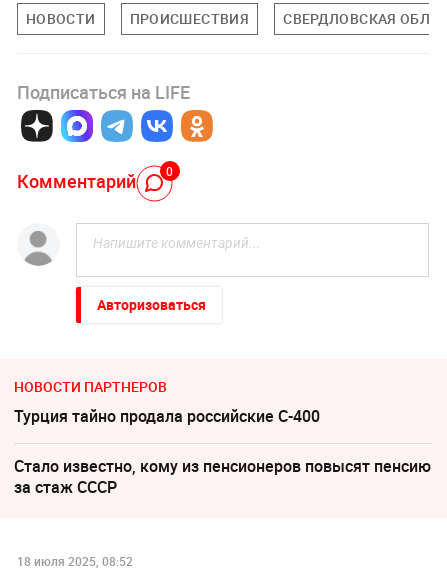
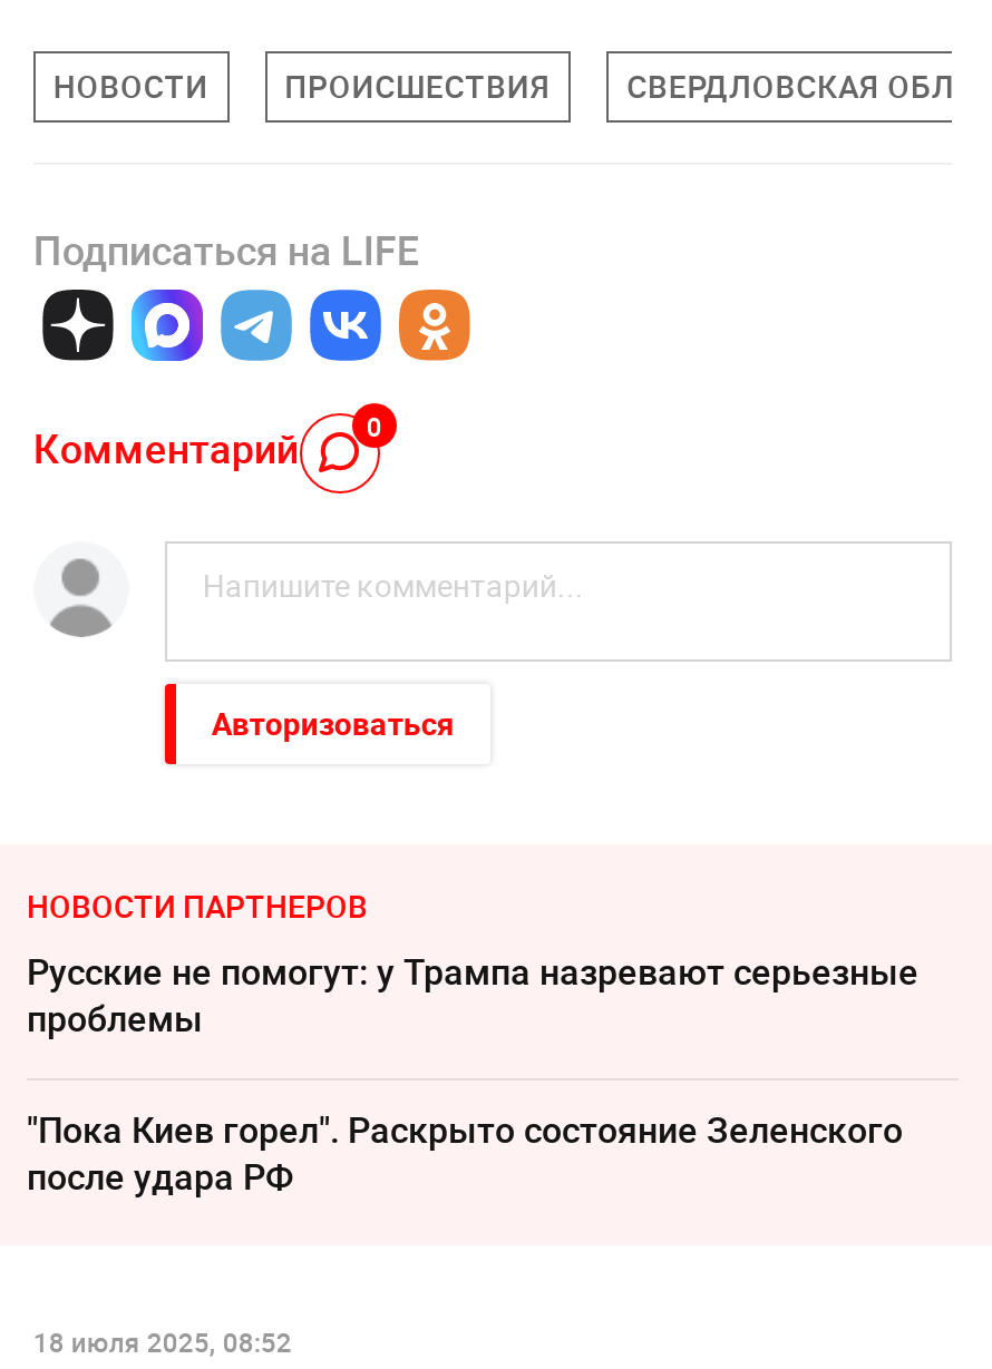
- Турция тайно продала российские С-400
+ Русские не помогут: у Трампа назревают серьезные
+ проблемы

- Стало известно, кому из пенсионеров повысят пенсию
- за стаж СССР
+ "Пока Киев горел". Раскрыто состояние Зеленского
+ после удара РФ
